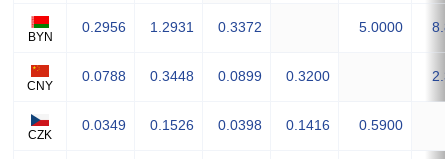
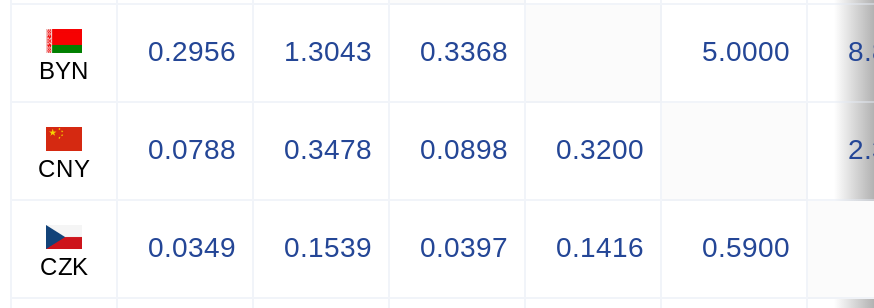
- 1.2931
+ 1.3043

- 0.3372
+ 0.3368

- 0.3448
+ 0.3478

- 0.0899
+ 0.0898

- 0.1526
+ 0.1539

- 0.0398
+ 0.0397
